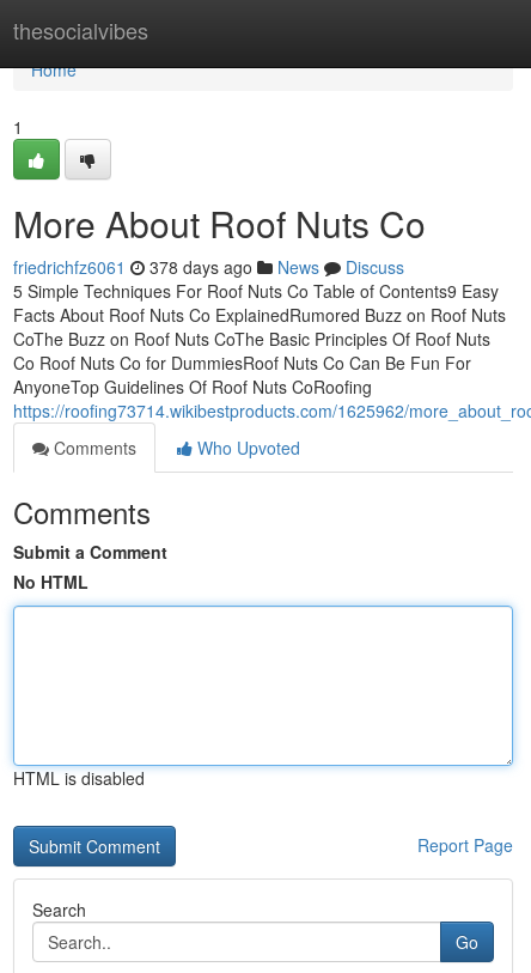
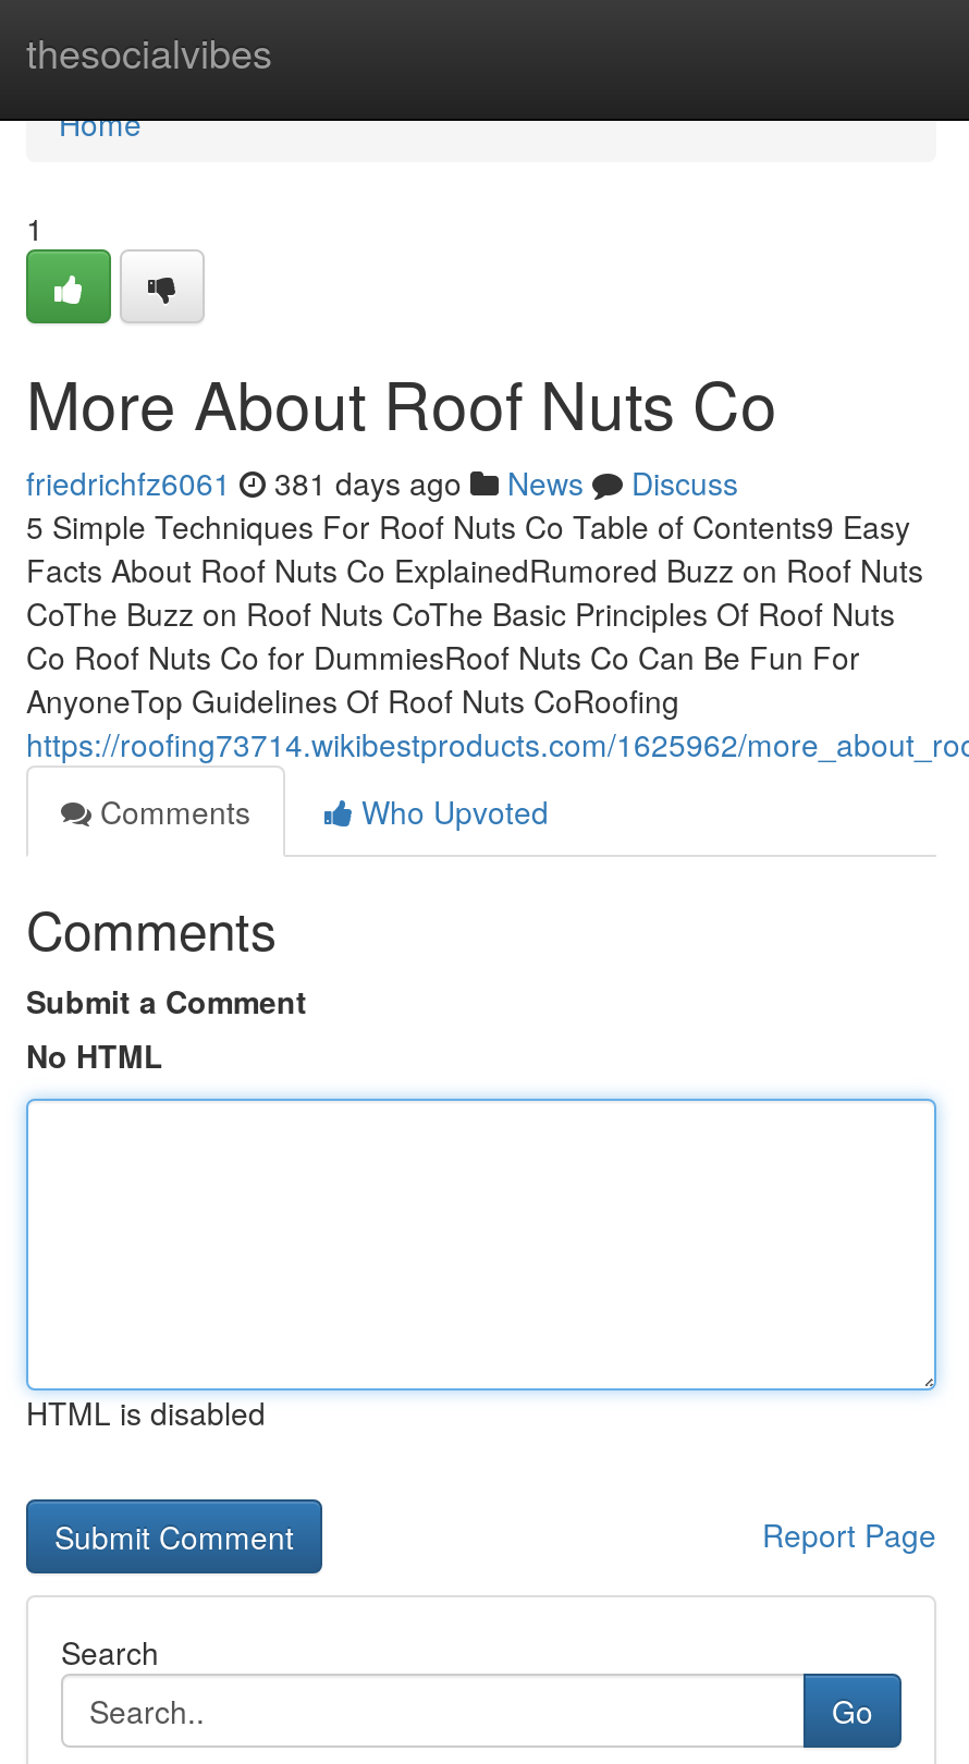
- friedrichfz6061 378 days ago News Discuss
+ friedrichfz6061 381 days ago News Discuss
